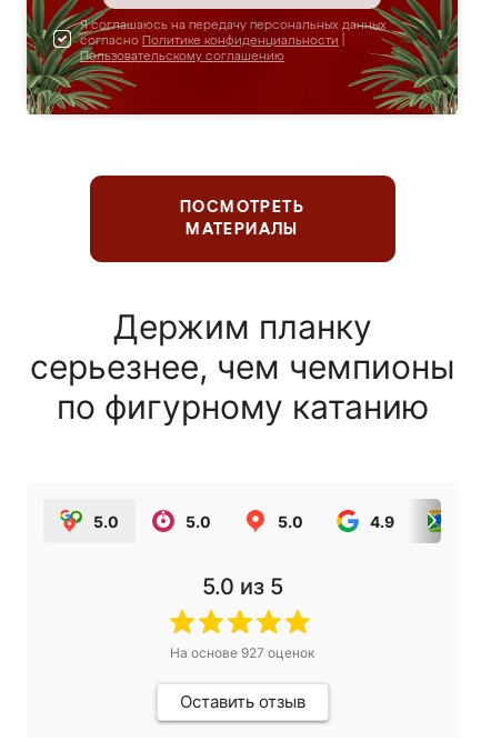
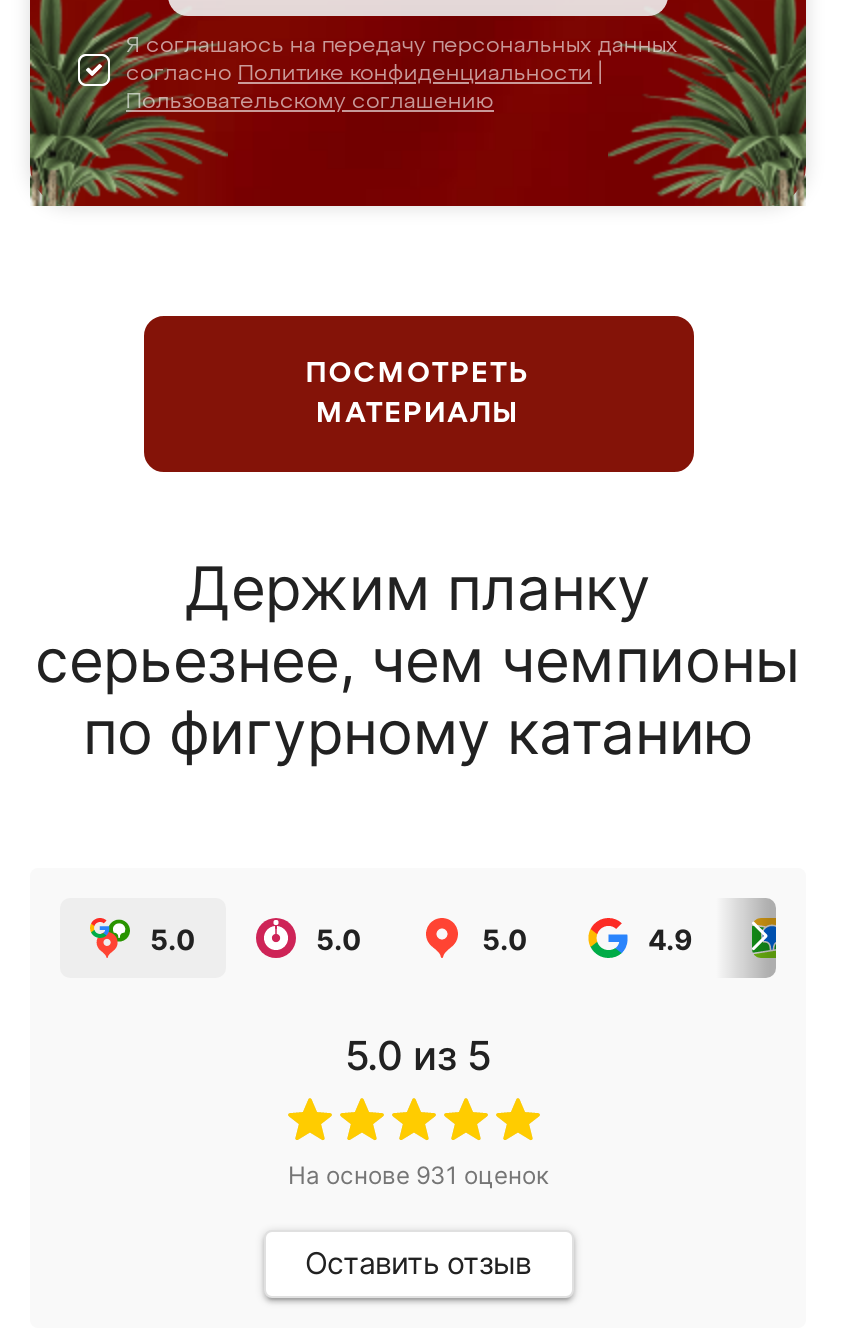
- На основе 927 оценок
+ На основе 931 оценок
